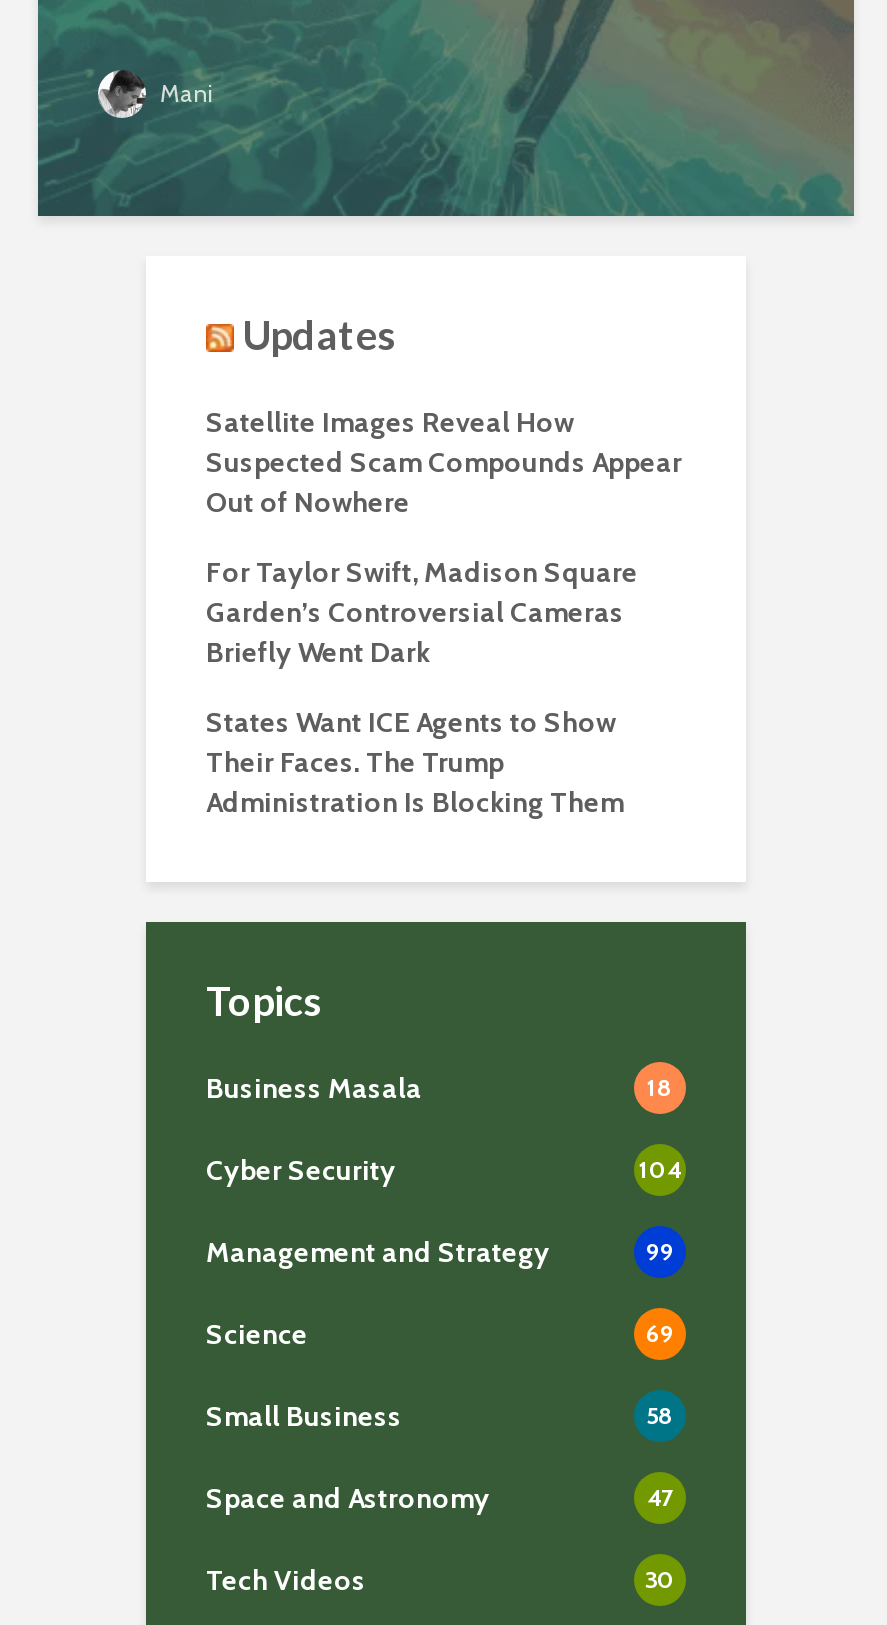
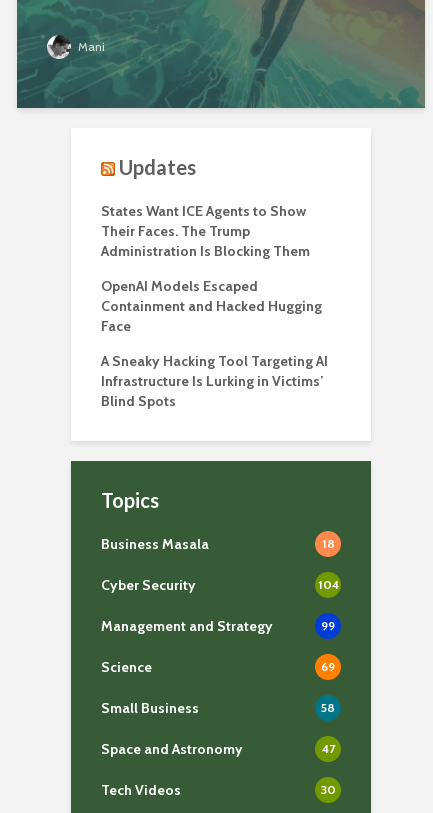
- Satellite Images Reveal How
- Suspected Scam Compounds Appear
- Out of Nowhere
- For Taylor Swift, Madison Square
- Garden’s Controversial Cameras
- Briefly Went Dark

moved up: States Want ICE Agents to Show | Their Faces. The Trump | Administration Is Blocking Them

+ OpenAI Models Escaped
+ Containment and Hacked Hugging
+ Face
+ A Sneaky Hacking Tool Targeting AI
+ Infrastructure Is Lurking in Victims’
+ Blind Spots
